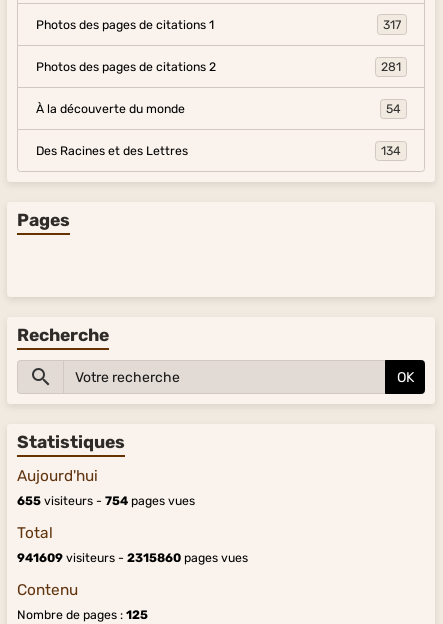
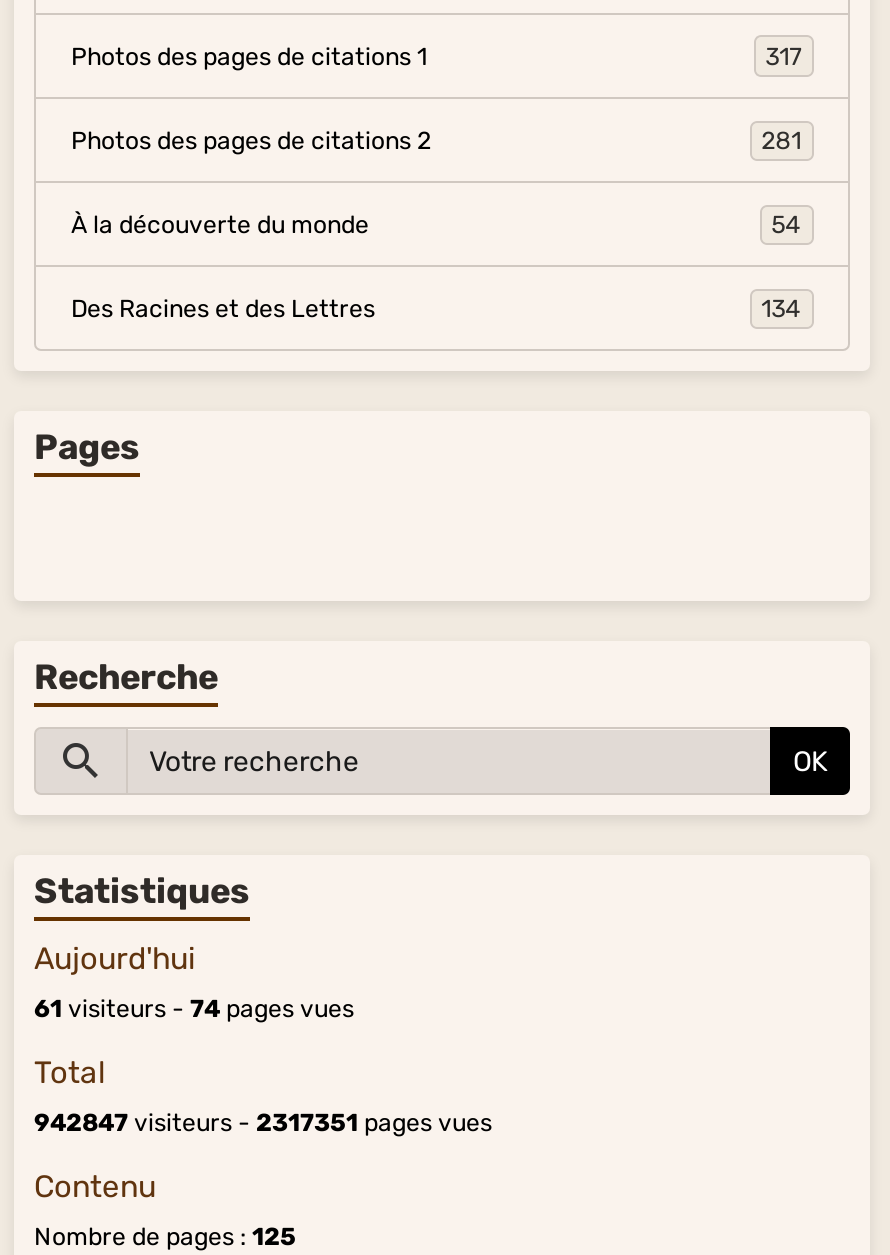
- 655 visiteurs - 754 pages vues
+ 61 visiteurs - 74 pages vues

- 941609 visiteurs - 2315860 pages vues
+ 942847 visiteurs - 2317351 pages vues
